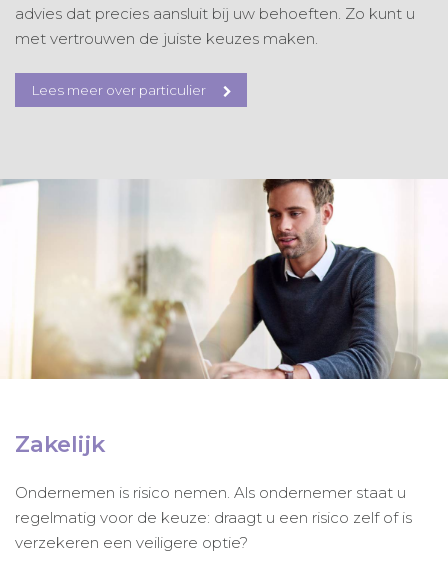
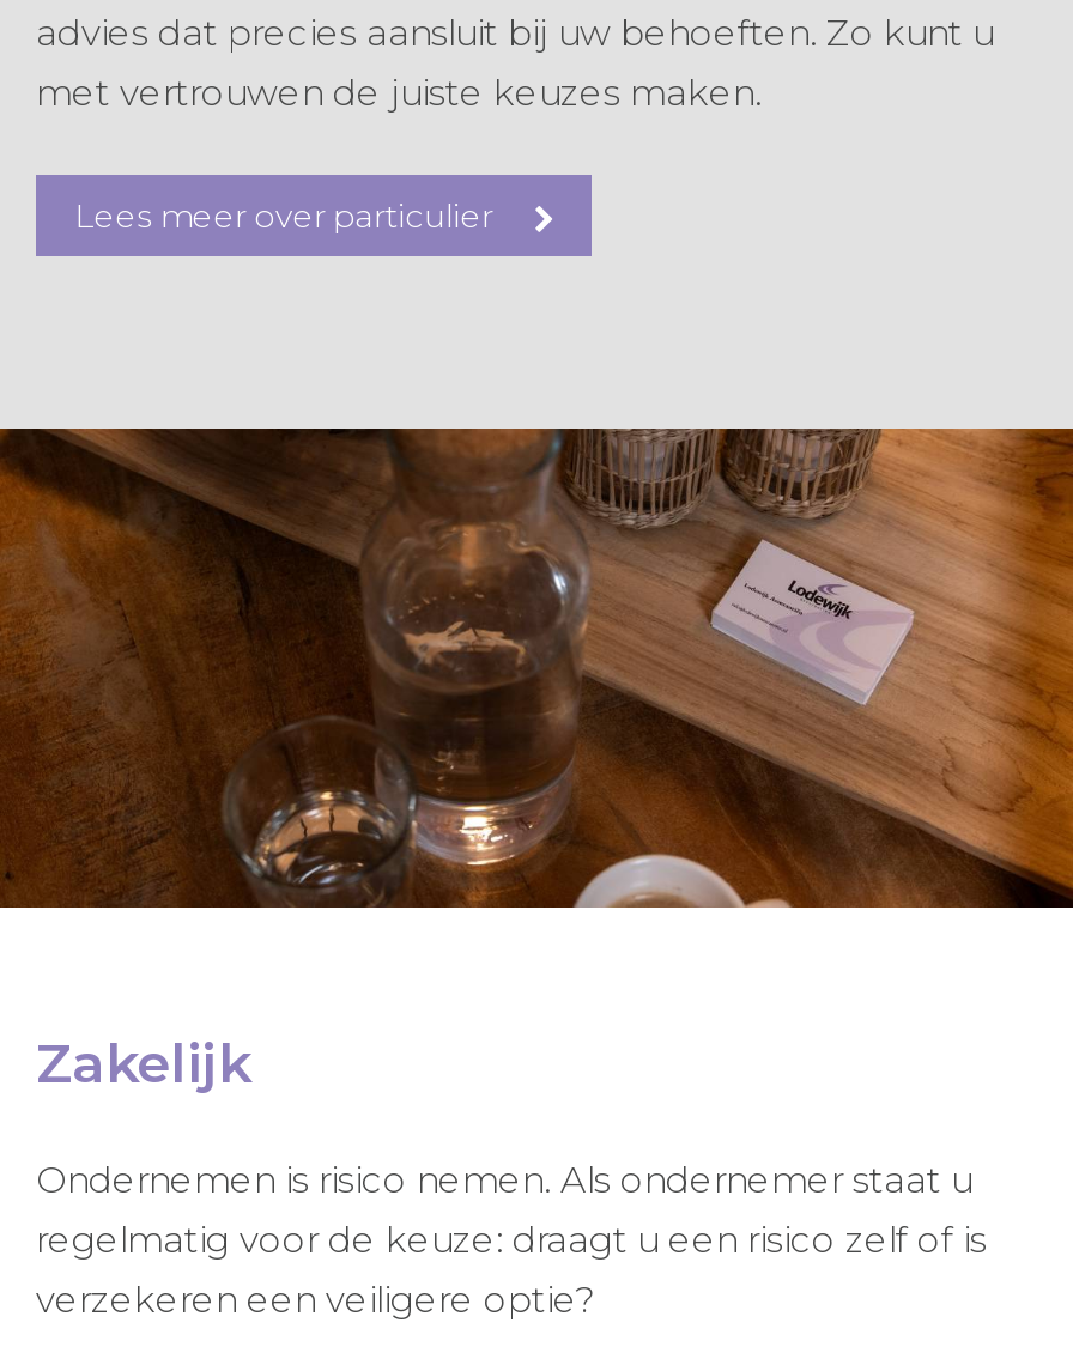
- [image]
+ [image]
